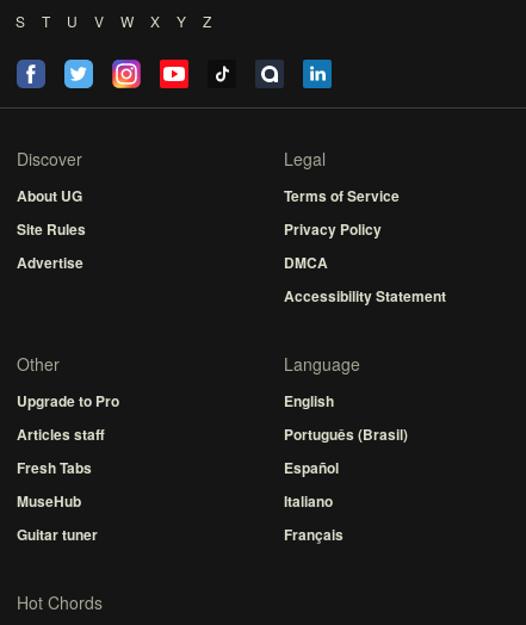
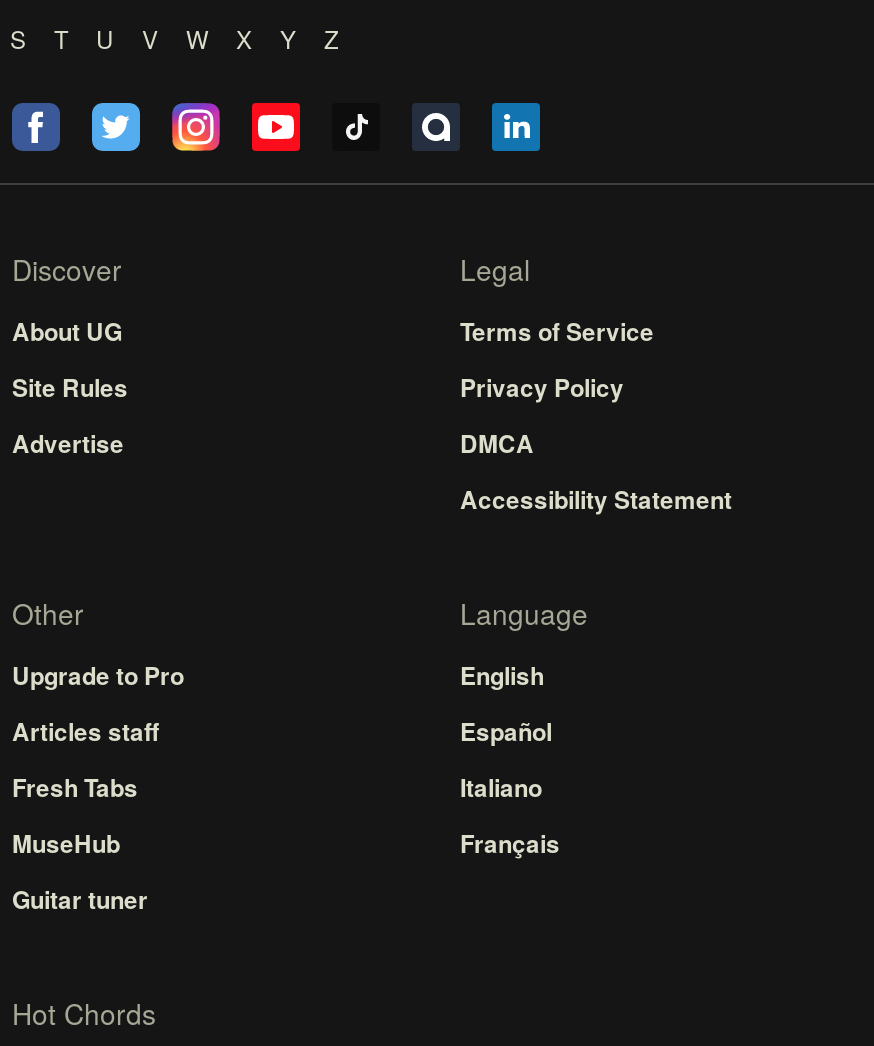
- Português (Brasil)

moved up: Español | Italiano | Français
